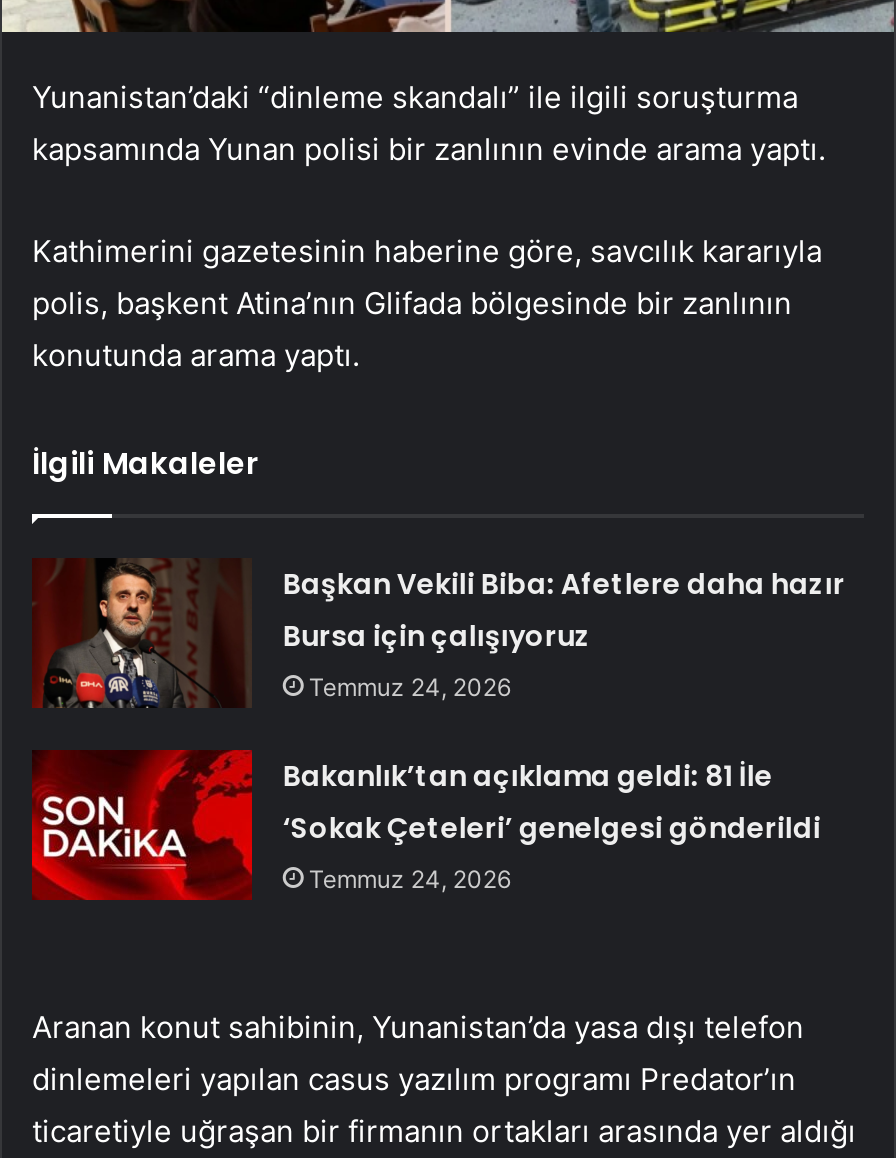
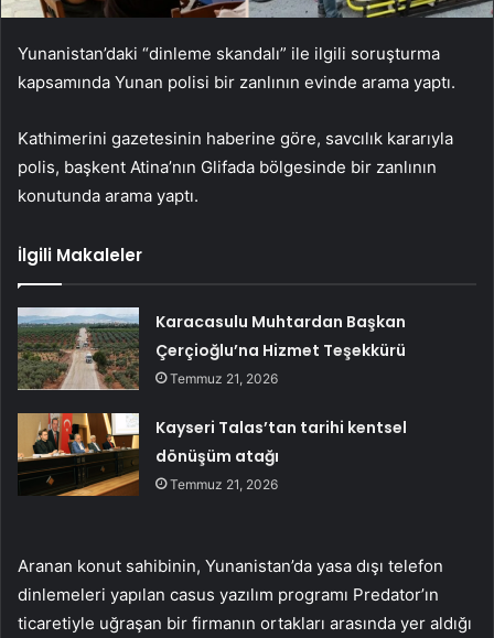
- [image]
- Başkan Vekili Biba: Afetlere daha hazır
- Bursa için çalışıyoruz
- Temmuz 24, 2026
+ [image]
+ Karacasulu Muhtardan Başkan
+ Çerçioğlu’na Hizmet Teşekkürü
+ Temmuz 21, 2026

- [image]
- Bakanlık’tan açıklama geldi: 81 İle
- ‘Sokak Çeteleri’ genelgesi gönderildi
- Temmuz 24, 2026
+ [image]
+ Kayseri Talas’tan tarihi kentsel
+ dönüşüm atağı
+ Temmuz 21, 2026
